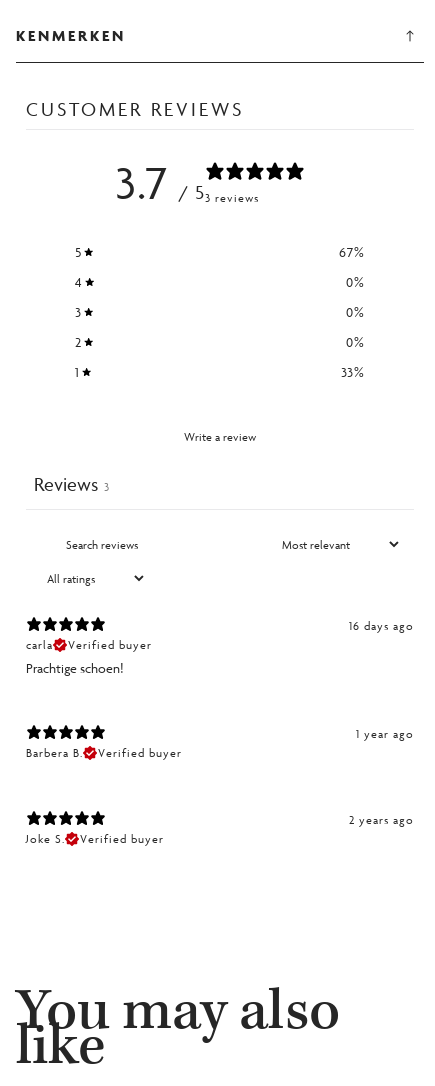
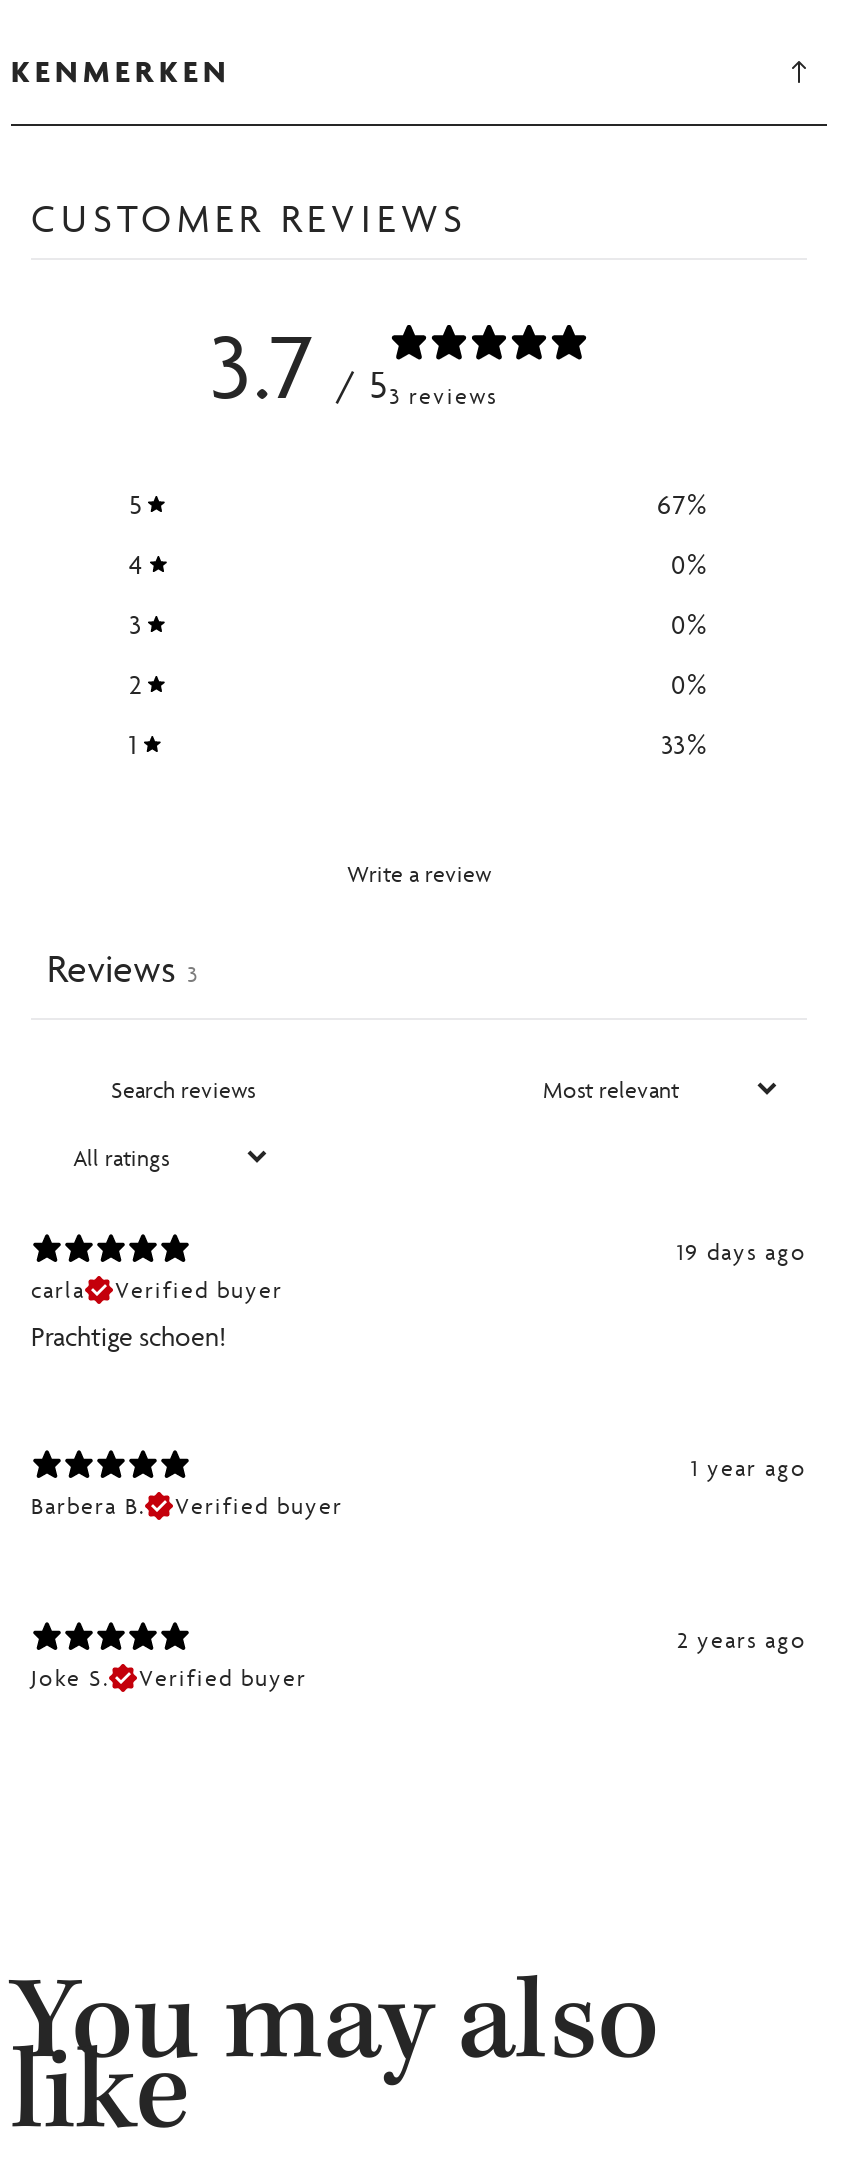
- 16 days ago
+ 19 days ago
